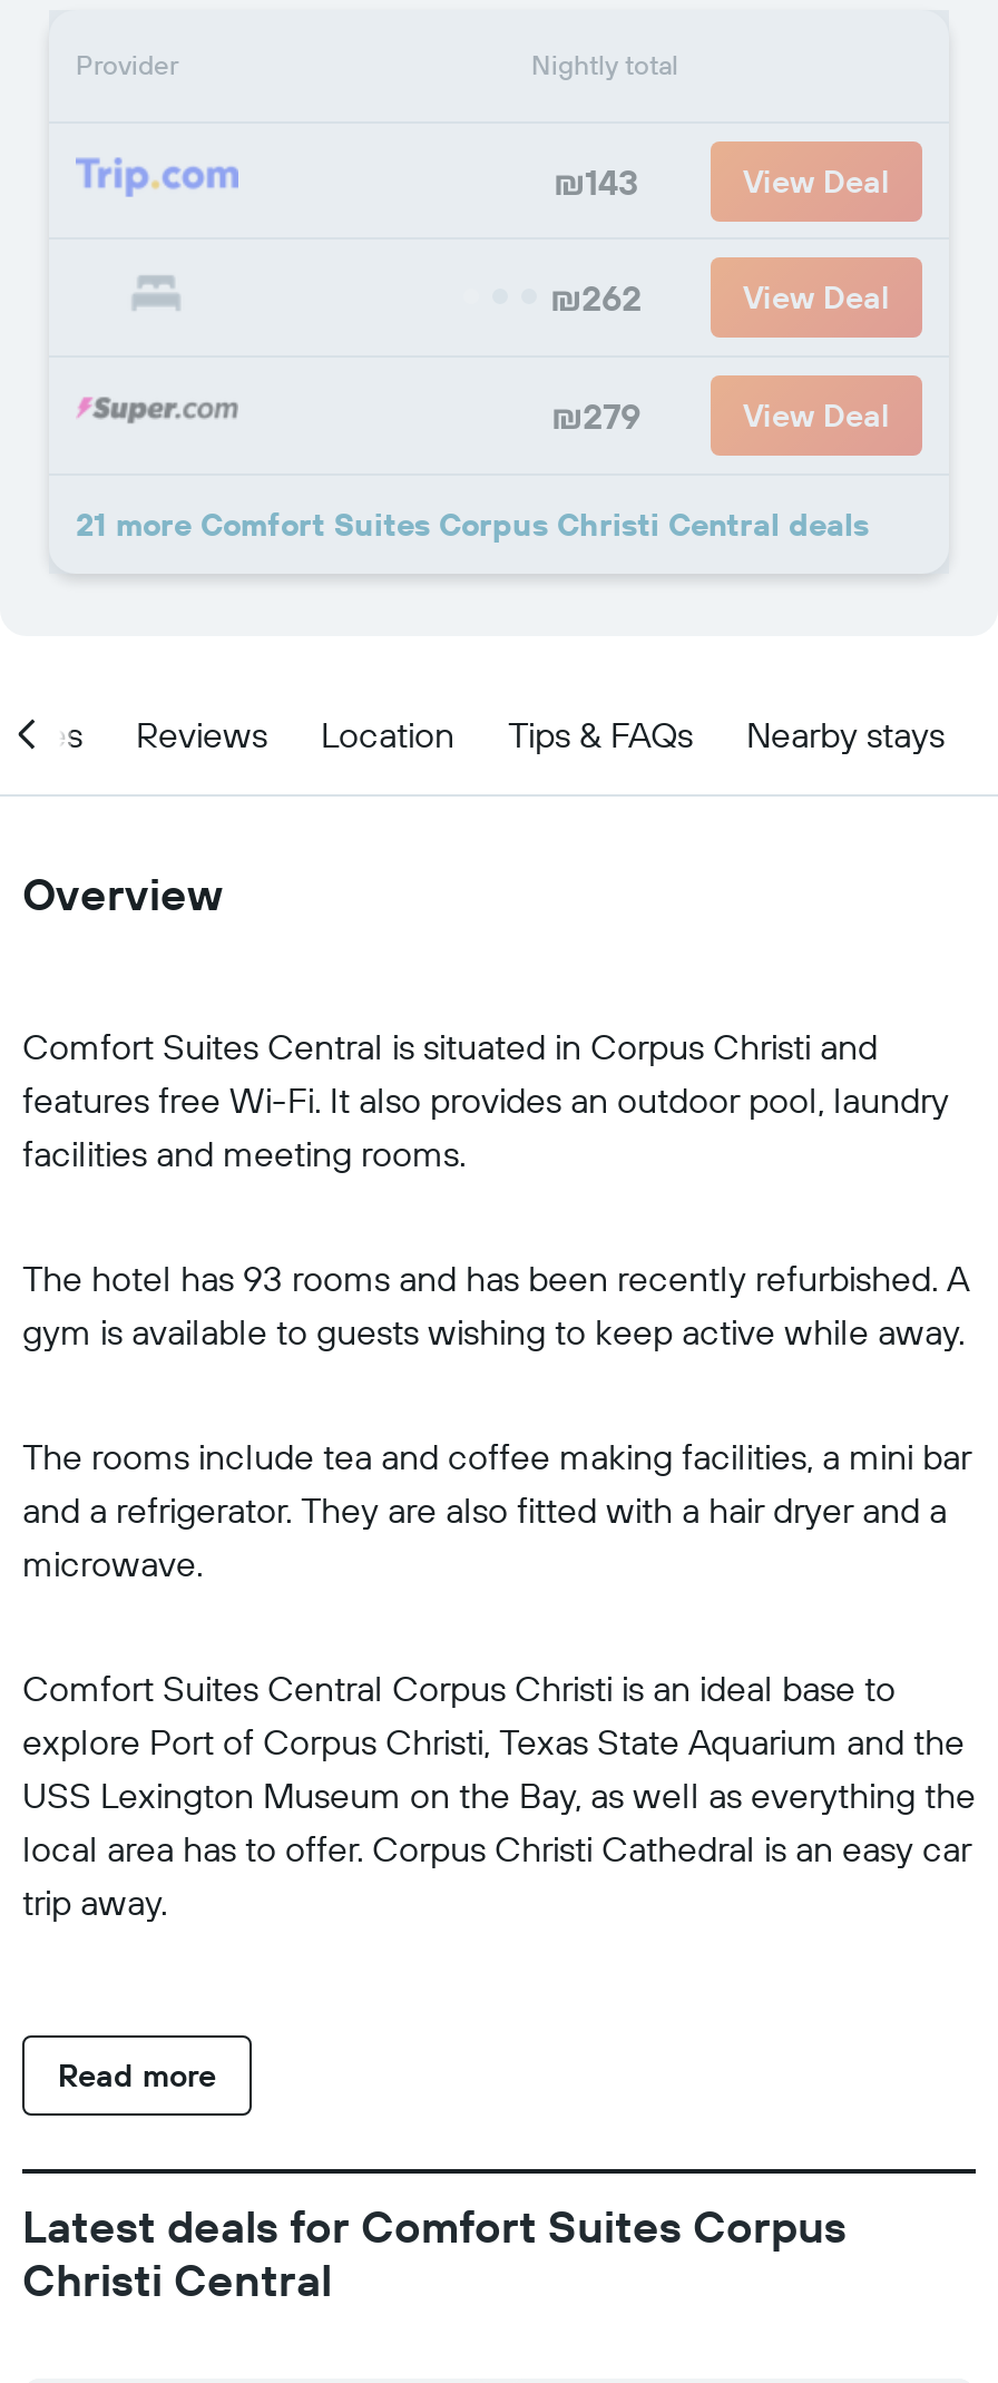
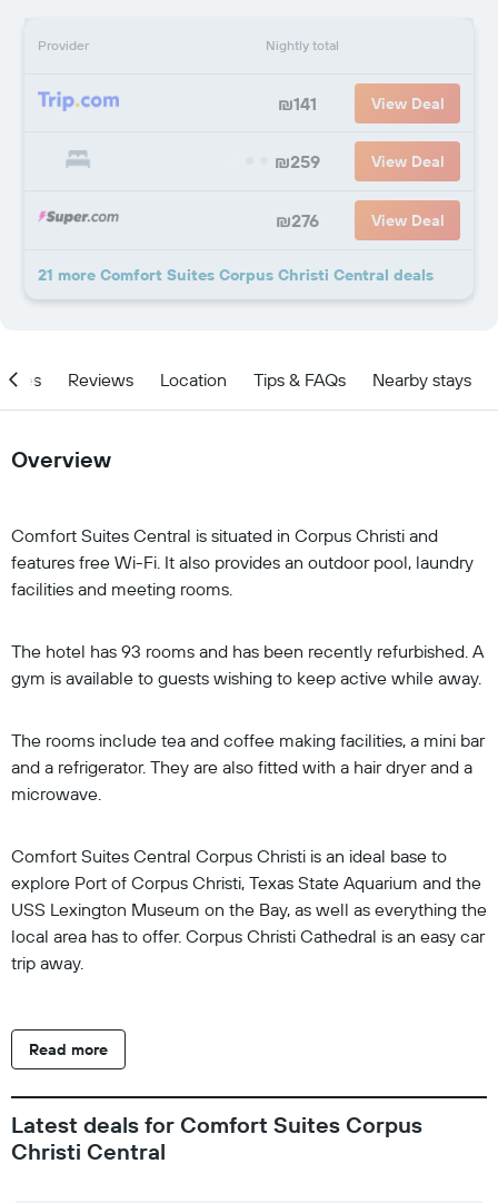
- ₪143
+ ₪141

- ₪262
+ ₪259

- ₪279
+ ₪276
